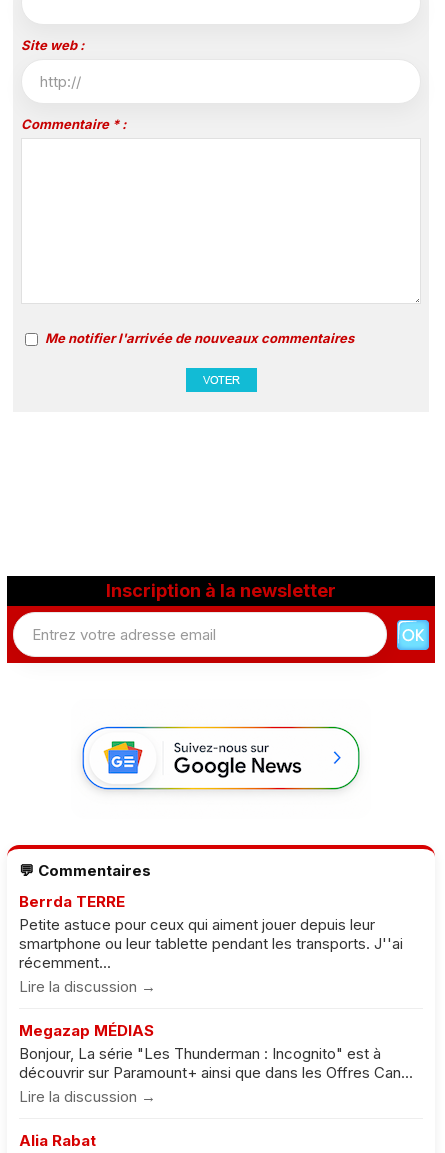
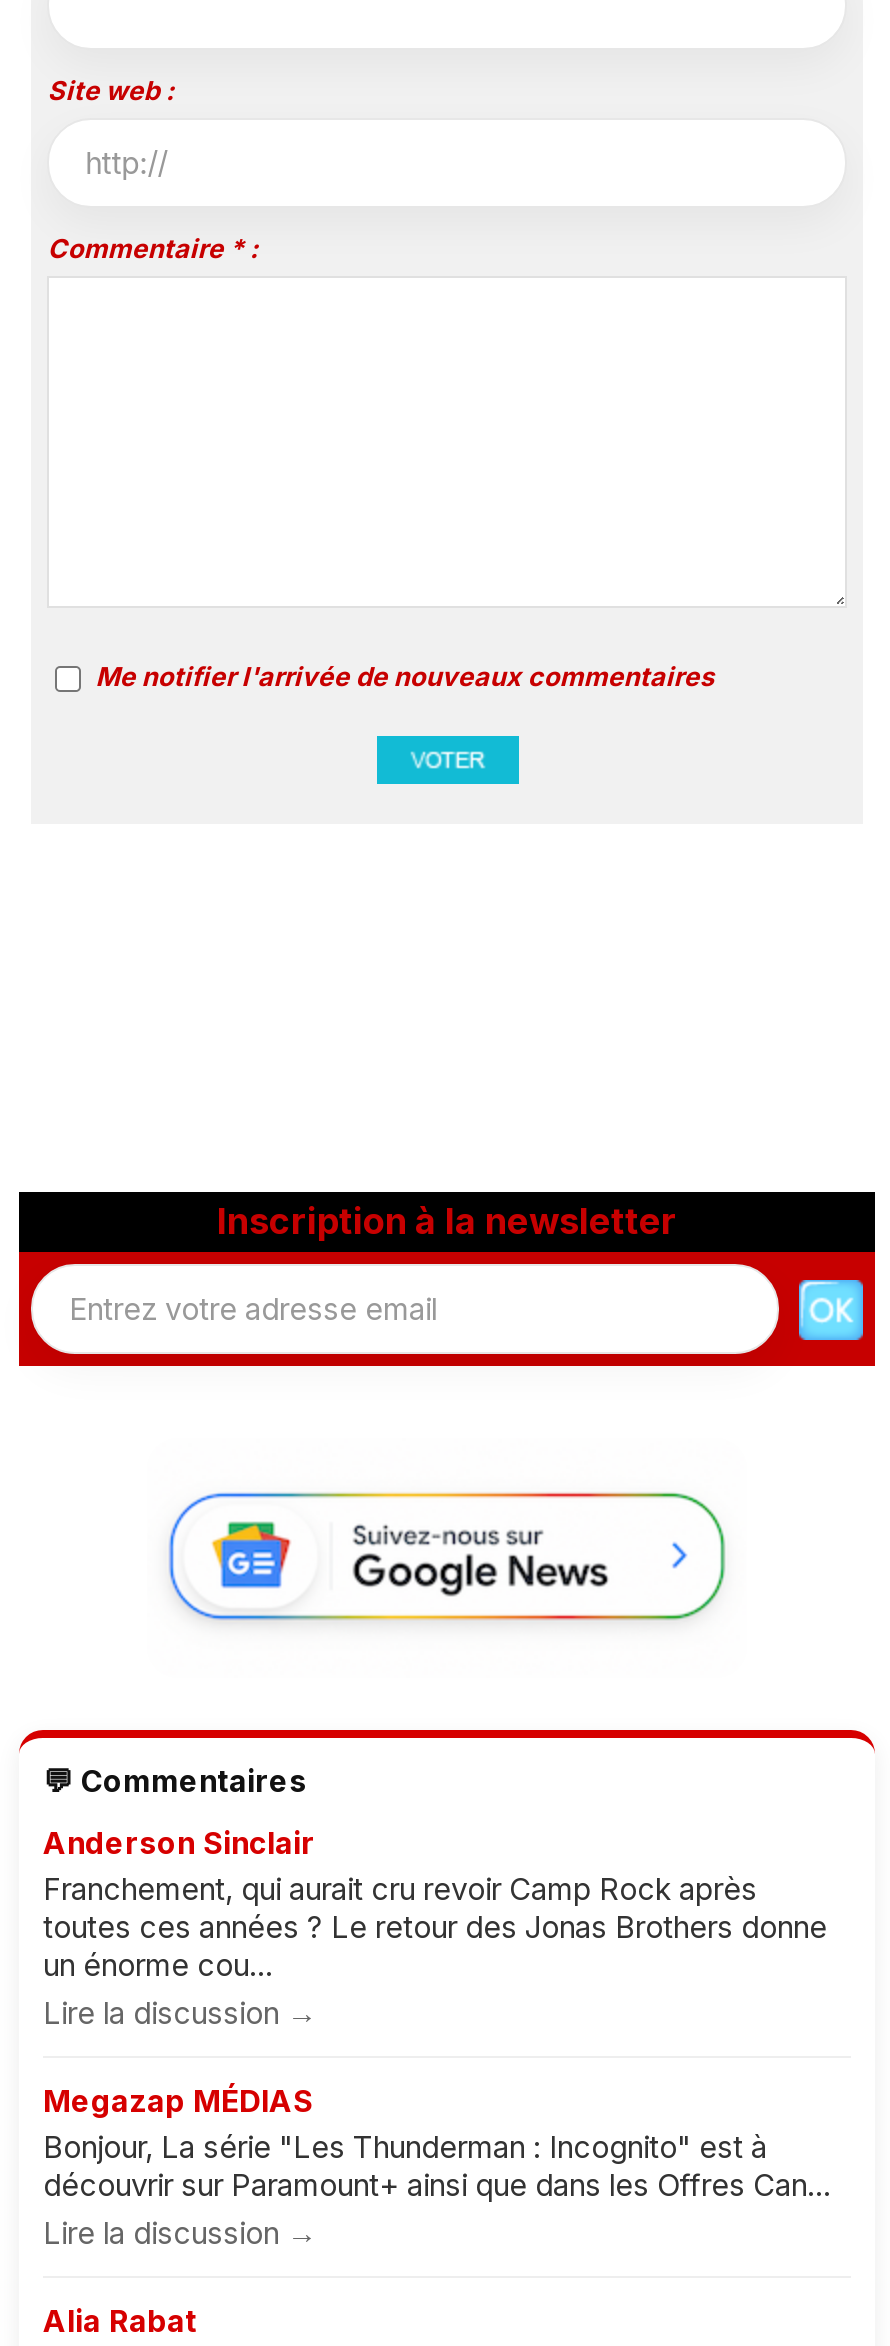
- Berrda TERRE
- Petite astuce pour ceux qui aiment jouer depuis leur
- smartphone ou leur tablette pendant les transports. J''ai
- récemment...
+ Anderson Sinclair
+ Franchement, qui aurait cru revoir Camp Rock après
+ toutes ces années ? Le retour des Jonas Brothers donne
+ un énorme cou...
